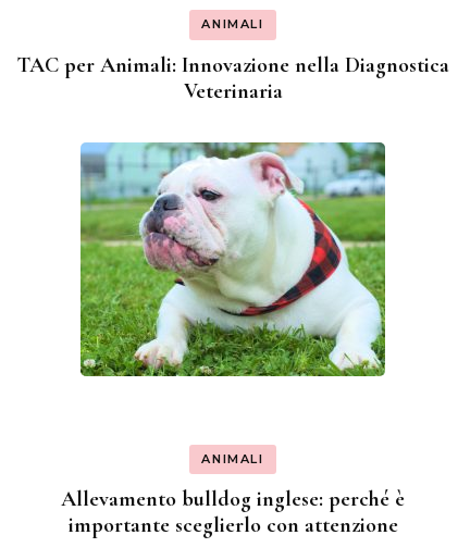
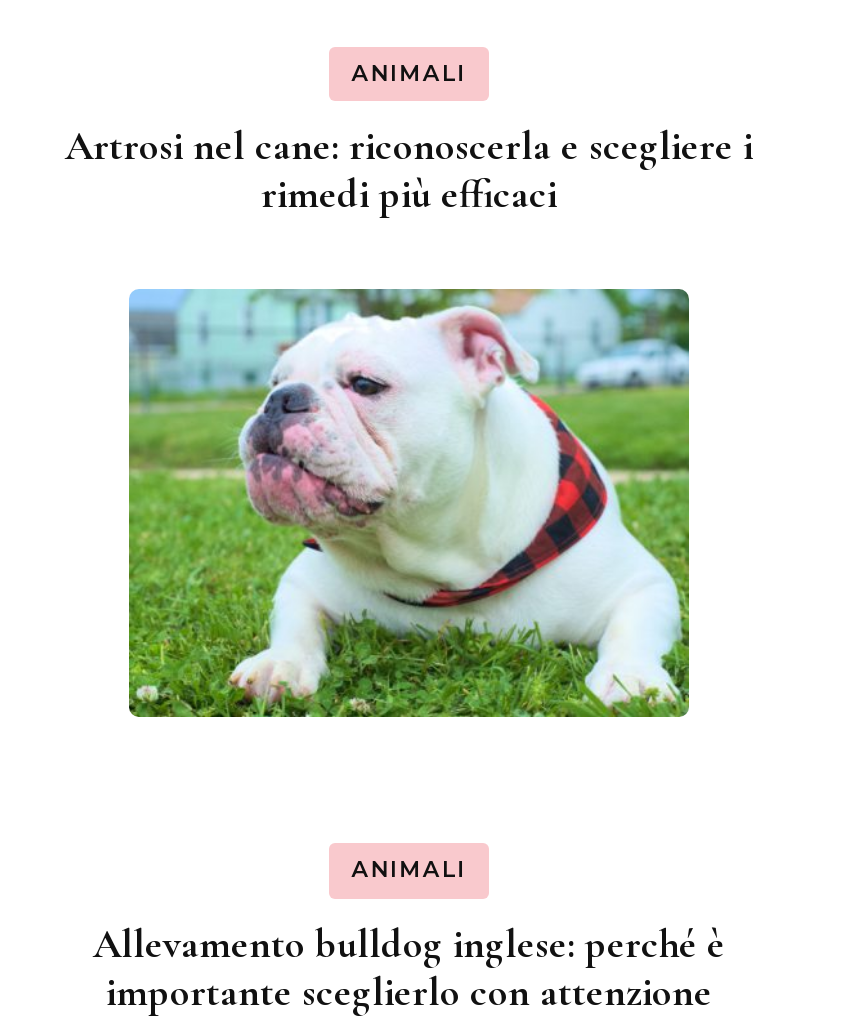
- TAC per Animali: Innovazione nella Diagnostica
- Veterinaria
+ Artrosi nel cane: riconoscerla e scegliere i
+ rimedi più efficaci
